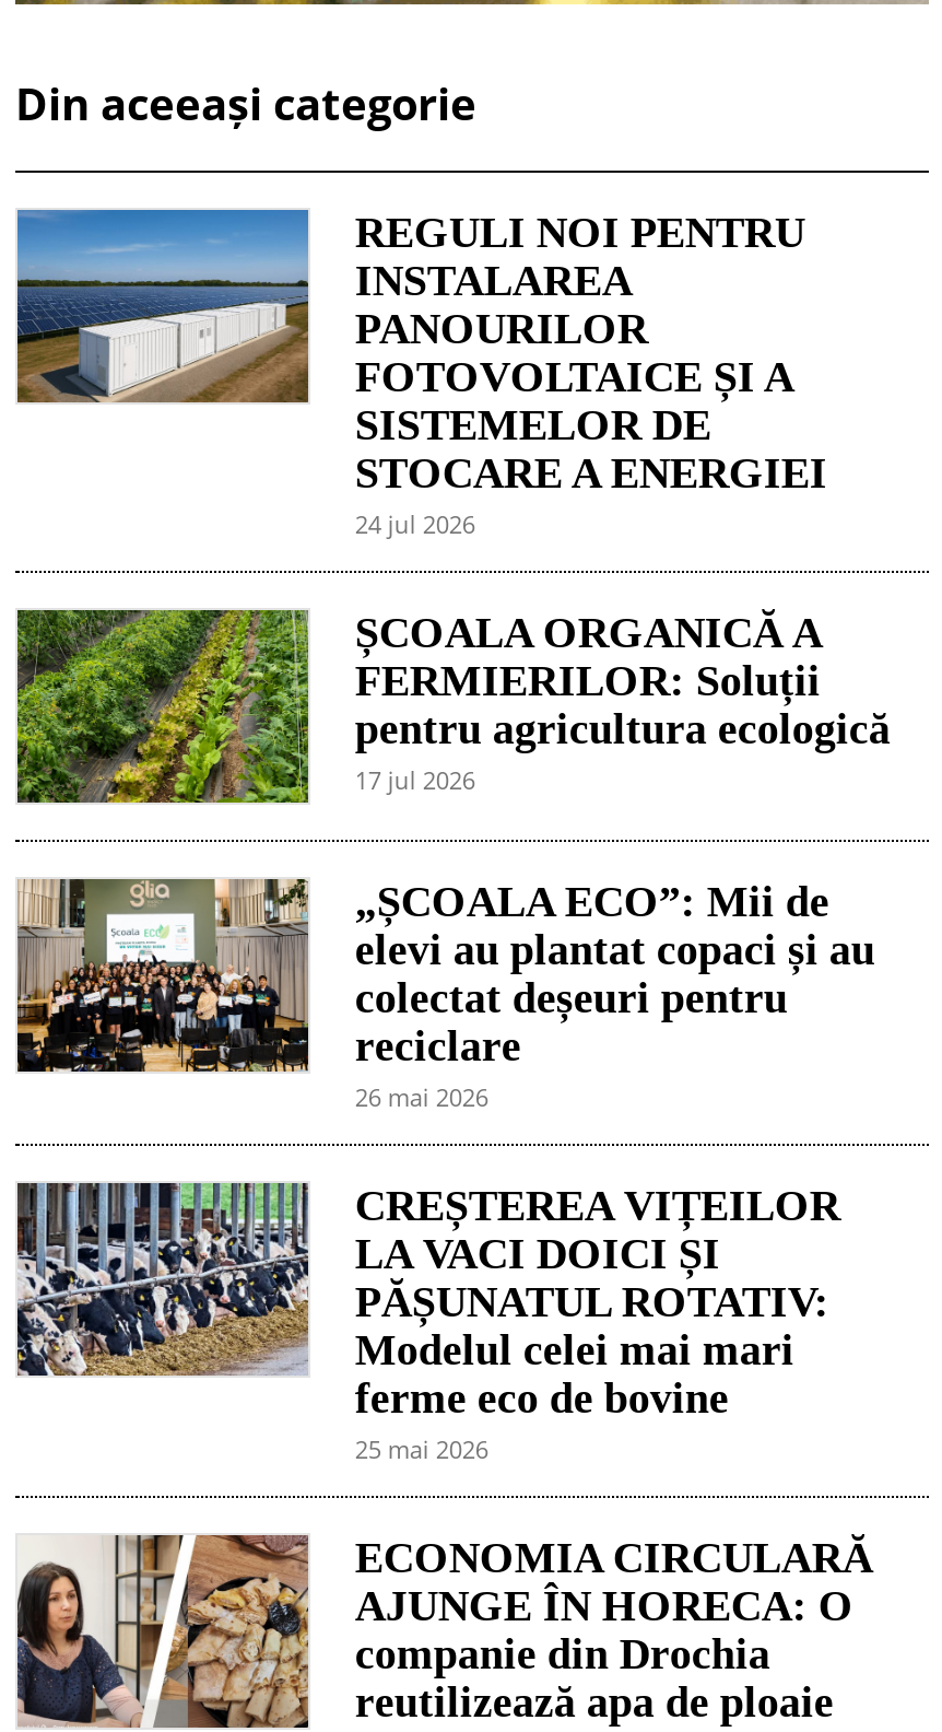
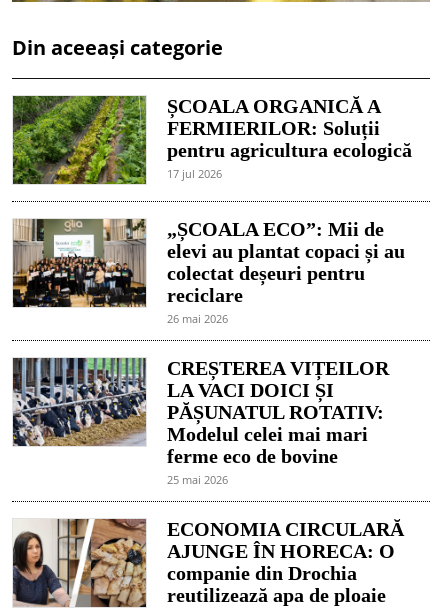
- [image]
- REGULI NOI PENTRU
- INSTALAREA
- PANOURILOR
- FOTOVOLTAICE ȘI A
- SISTEMELOR DE
- STOCARE A ENERGIEI
- 24 jul 2026
